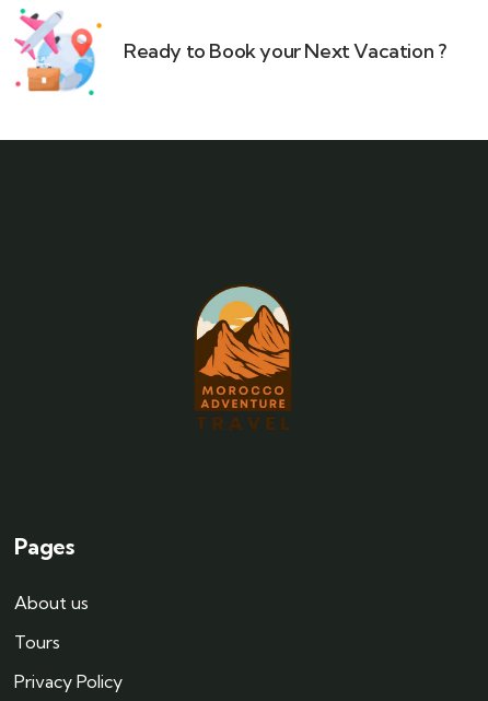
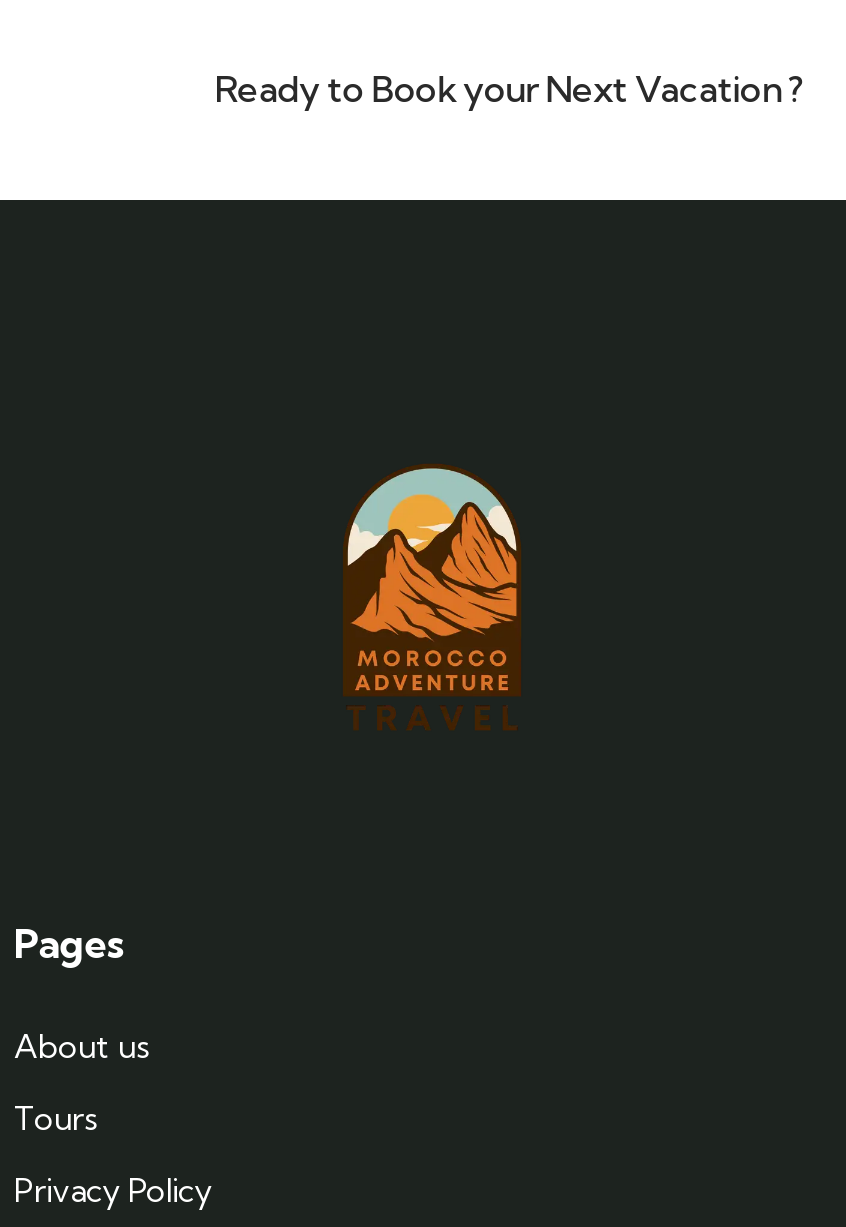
- [image]
